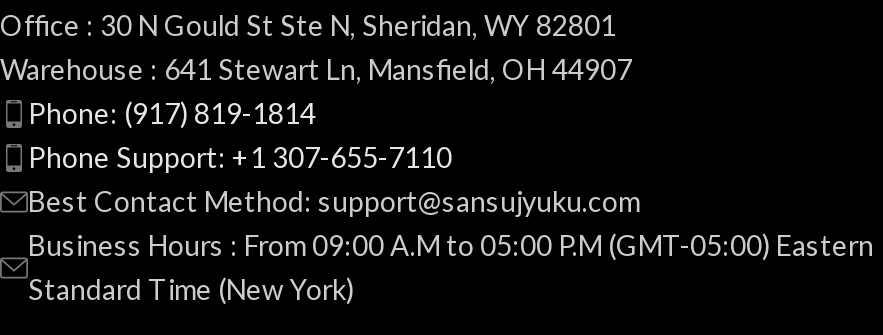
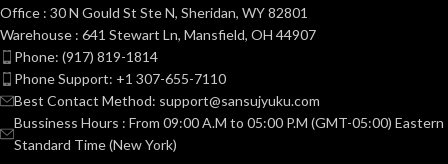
- Business Hours : From 09:00 A.M to 05:00 P.M (GMT-05:00) Eastern
+ Bussiness Hours : From 09:00 A.M to 05:00 P.M (GMT-05:00) Eastern
